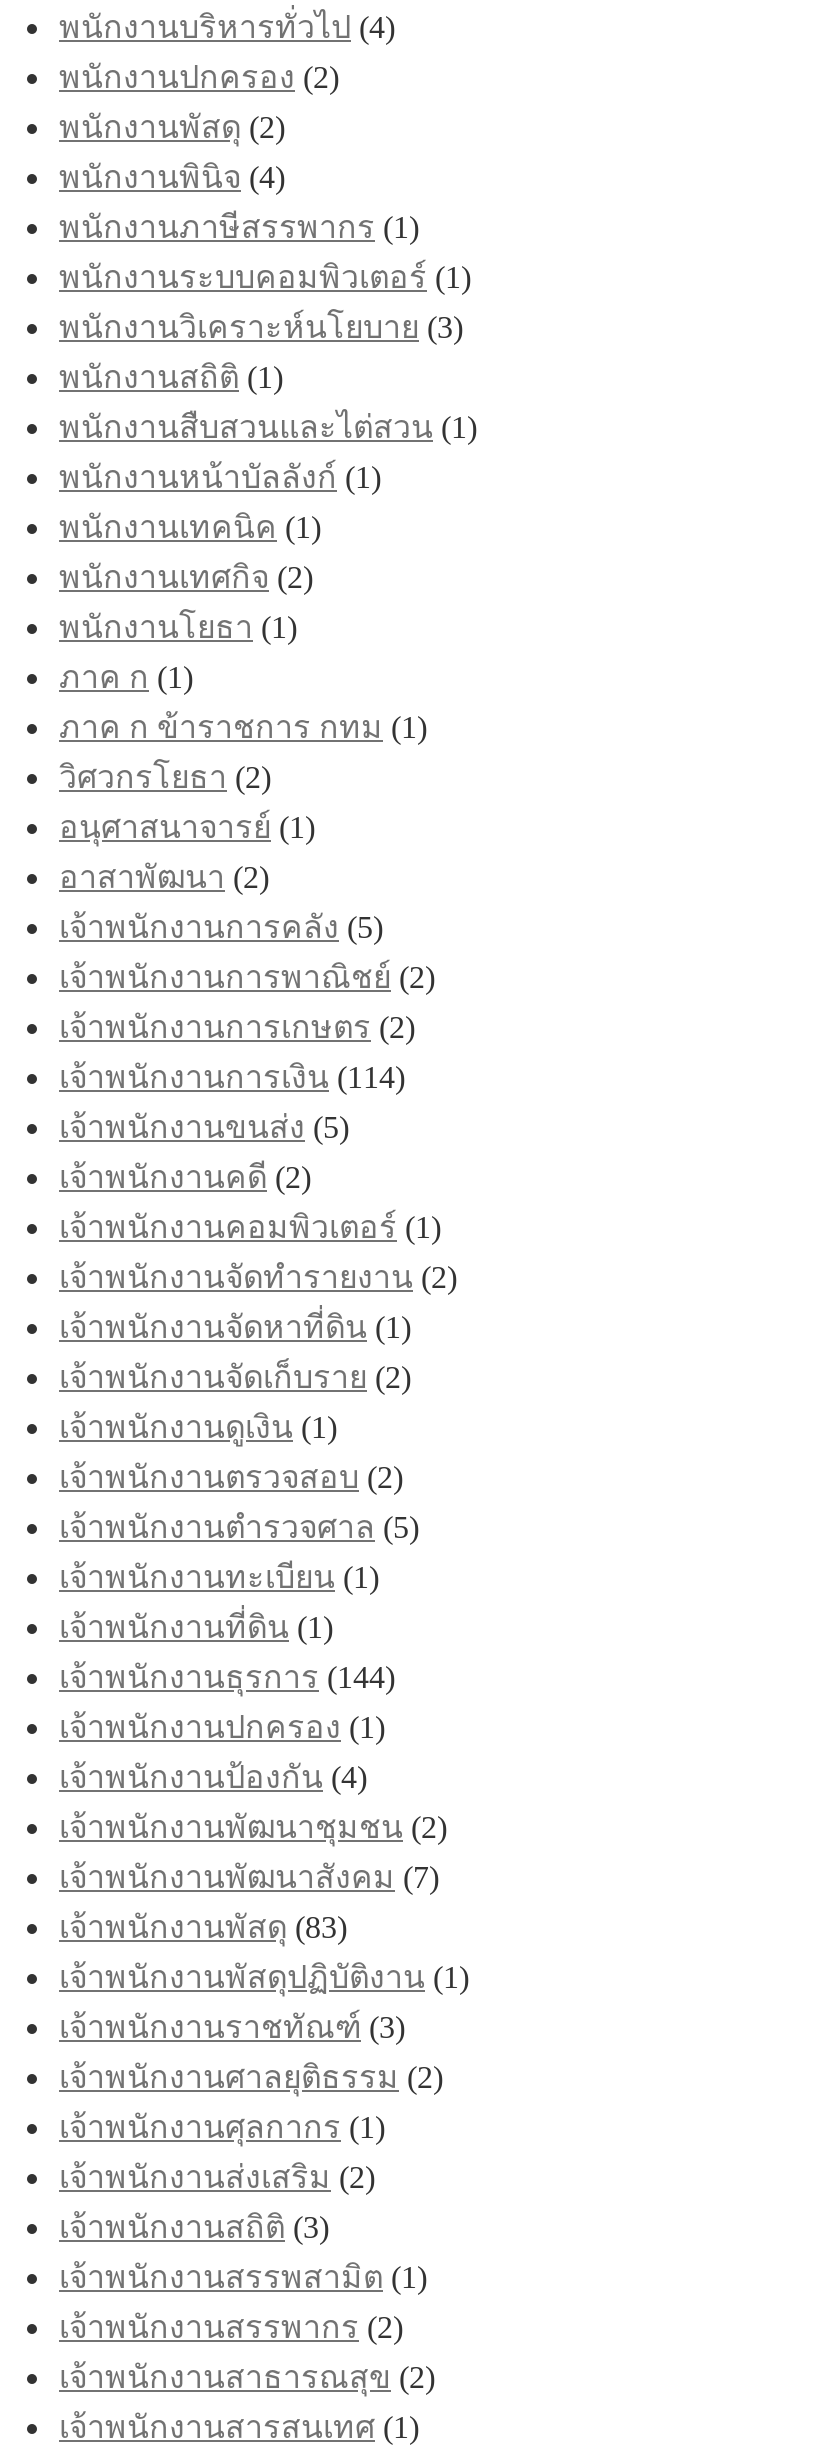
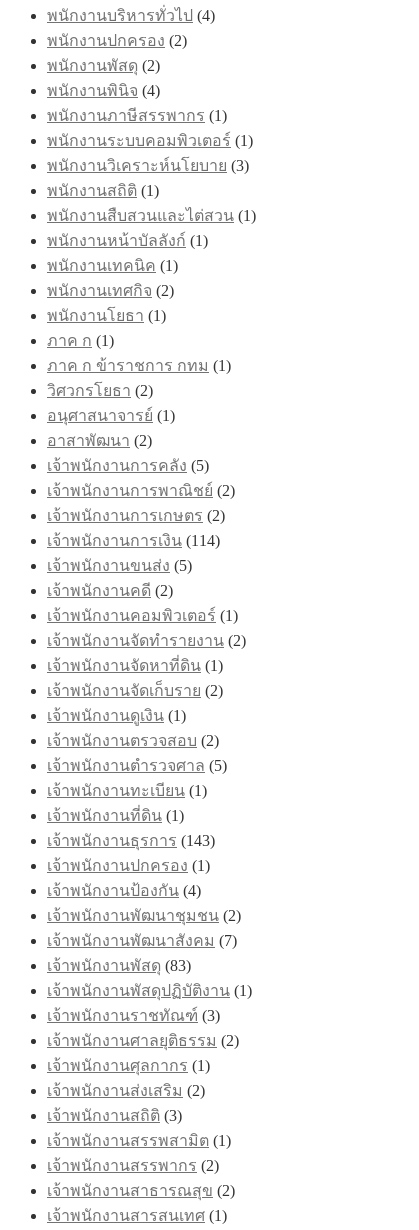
- เจ้าพนักงานธุรการ (144)
+ เจ้าพนักงานธุรการ (143)
